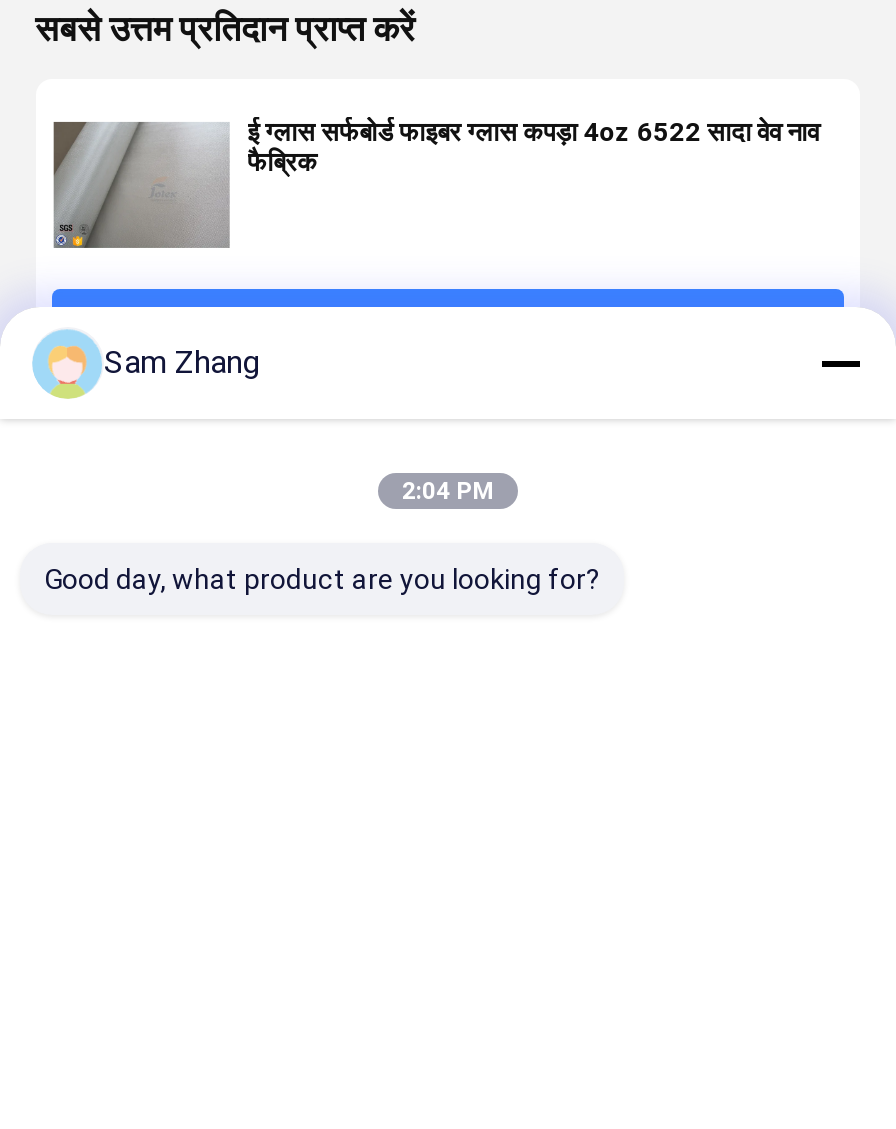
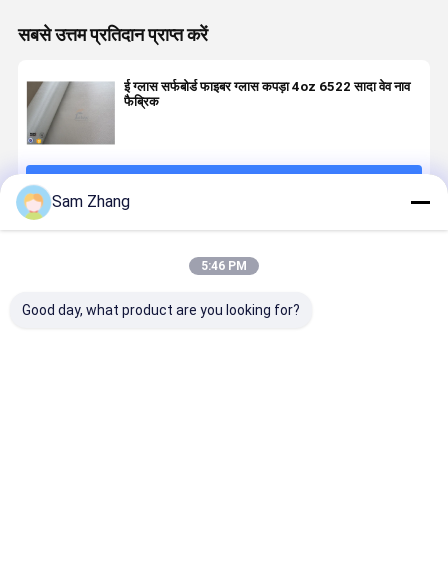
- 2:04 PM
+ 5:46 PM
